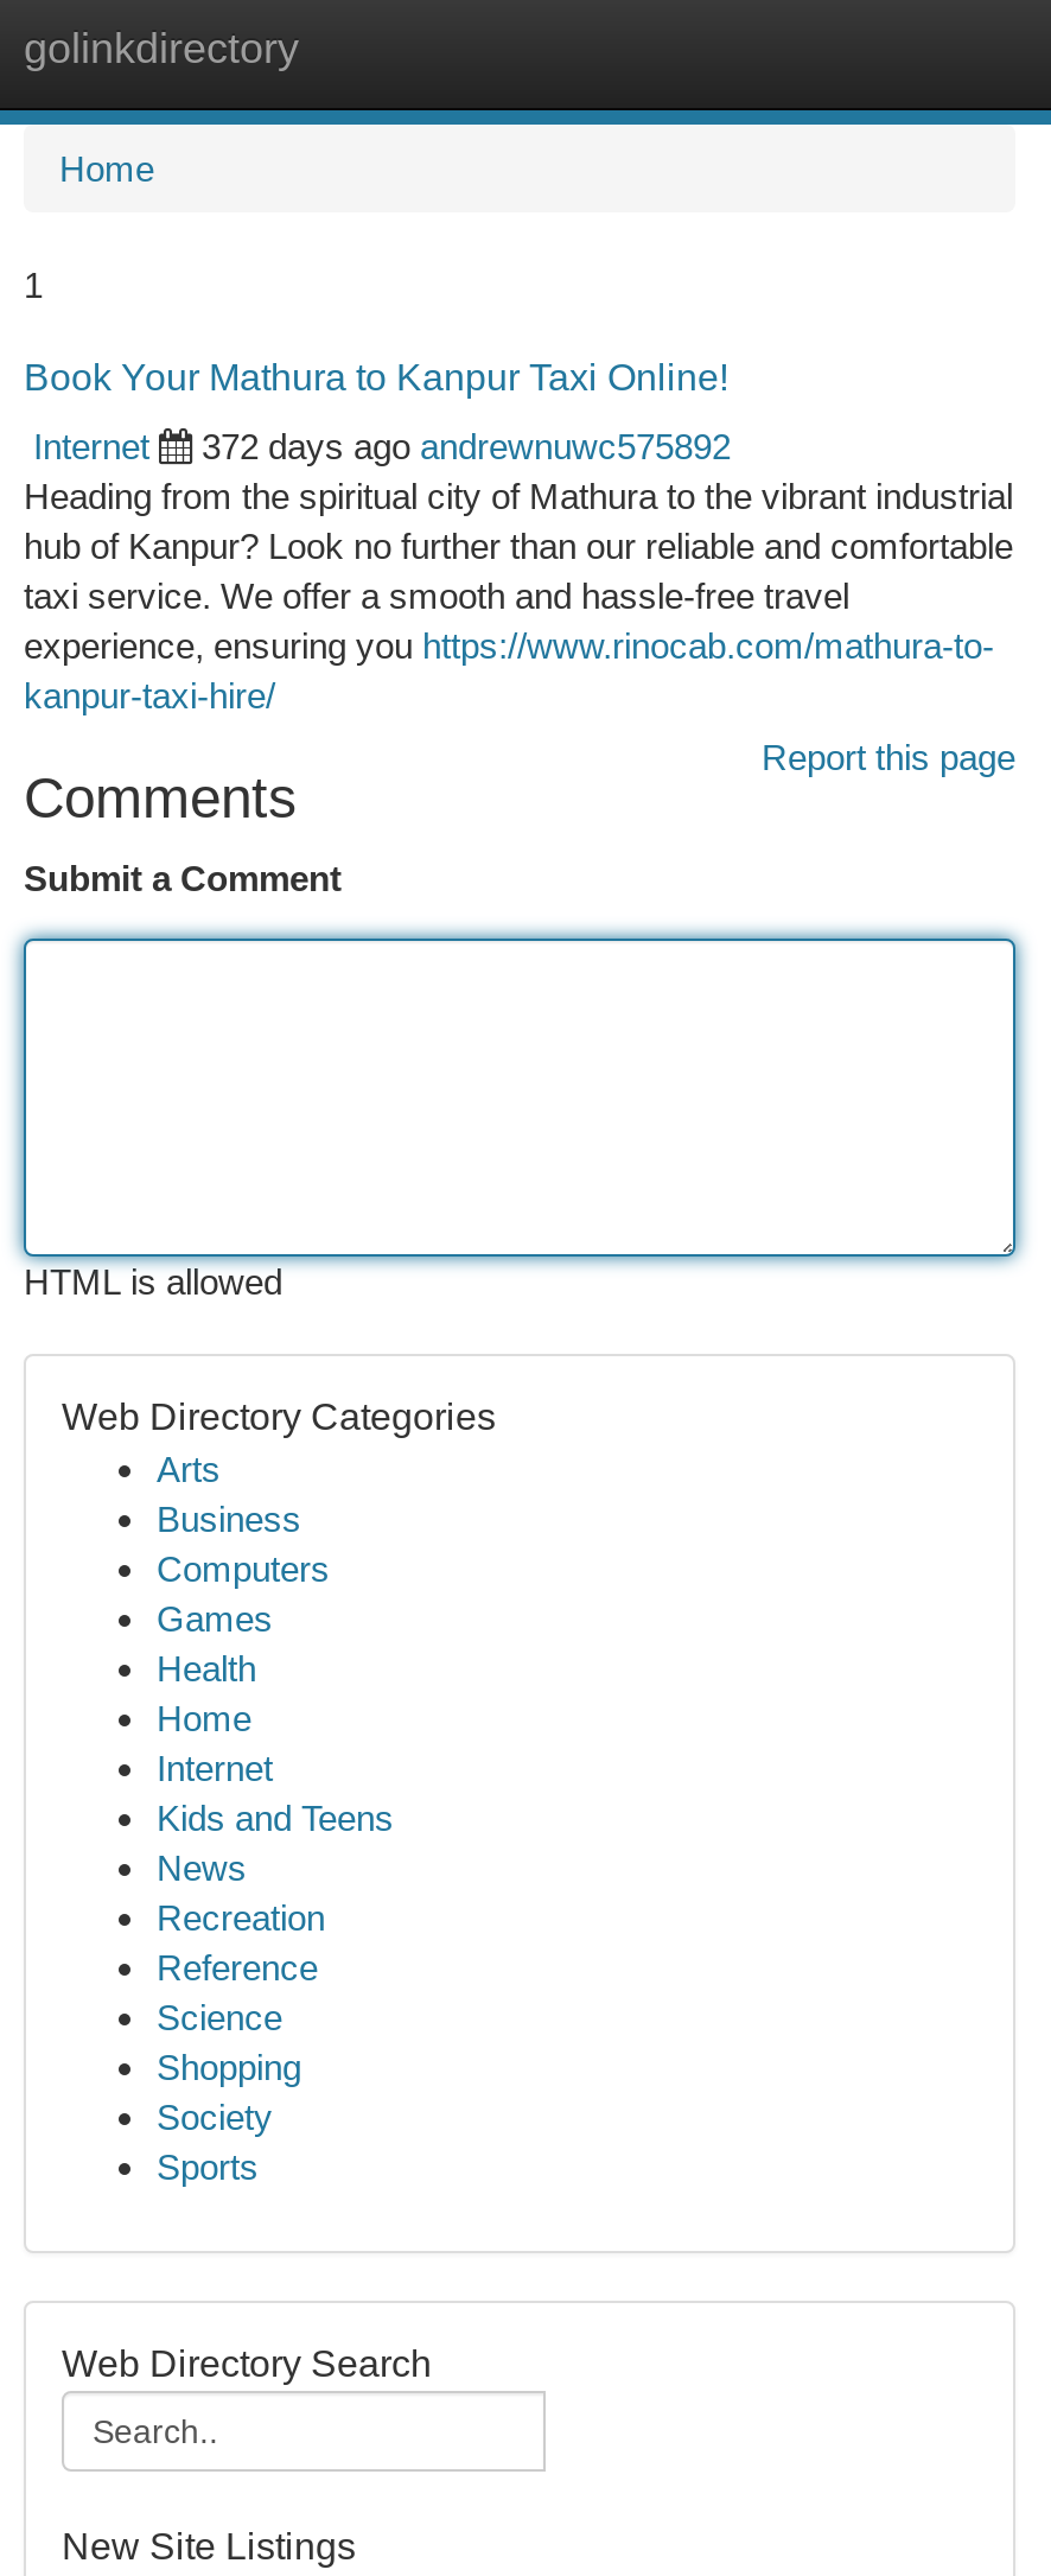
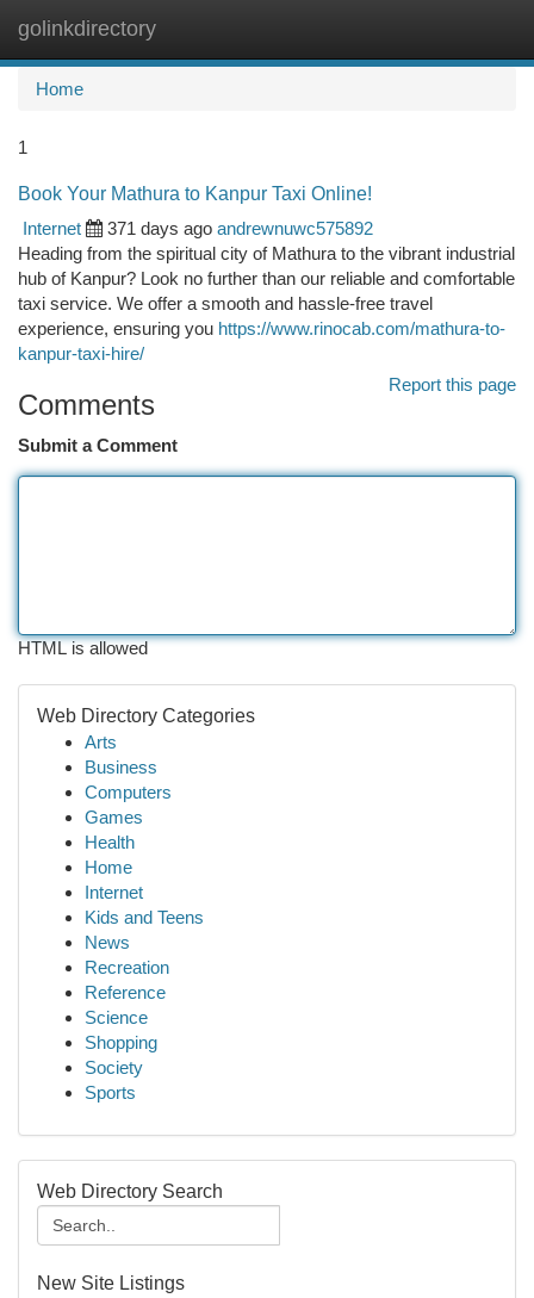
- 372 days ago andrewnuwc575892
+ 371 days ago andrewnuwc575892
